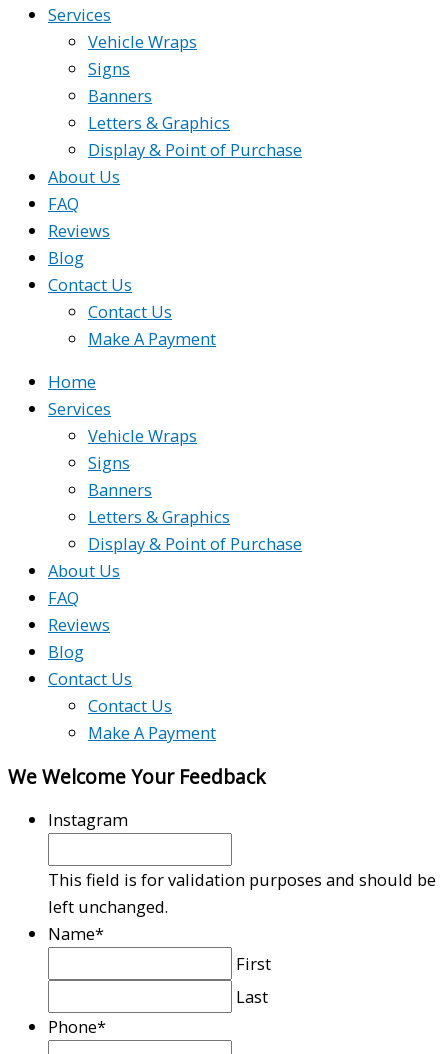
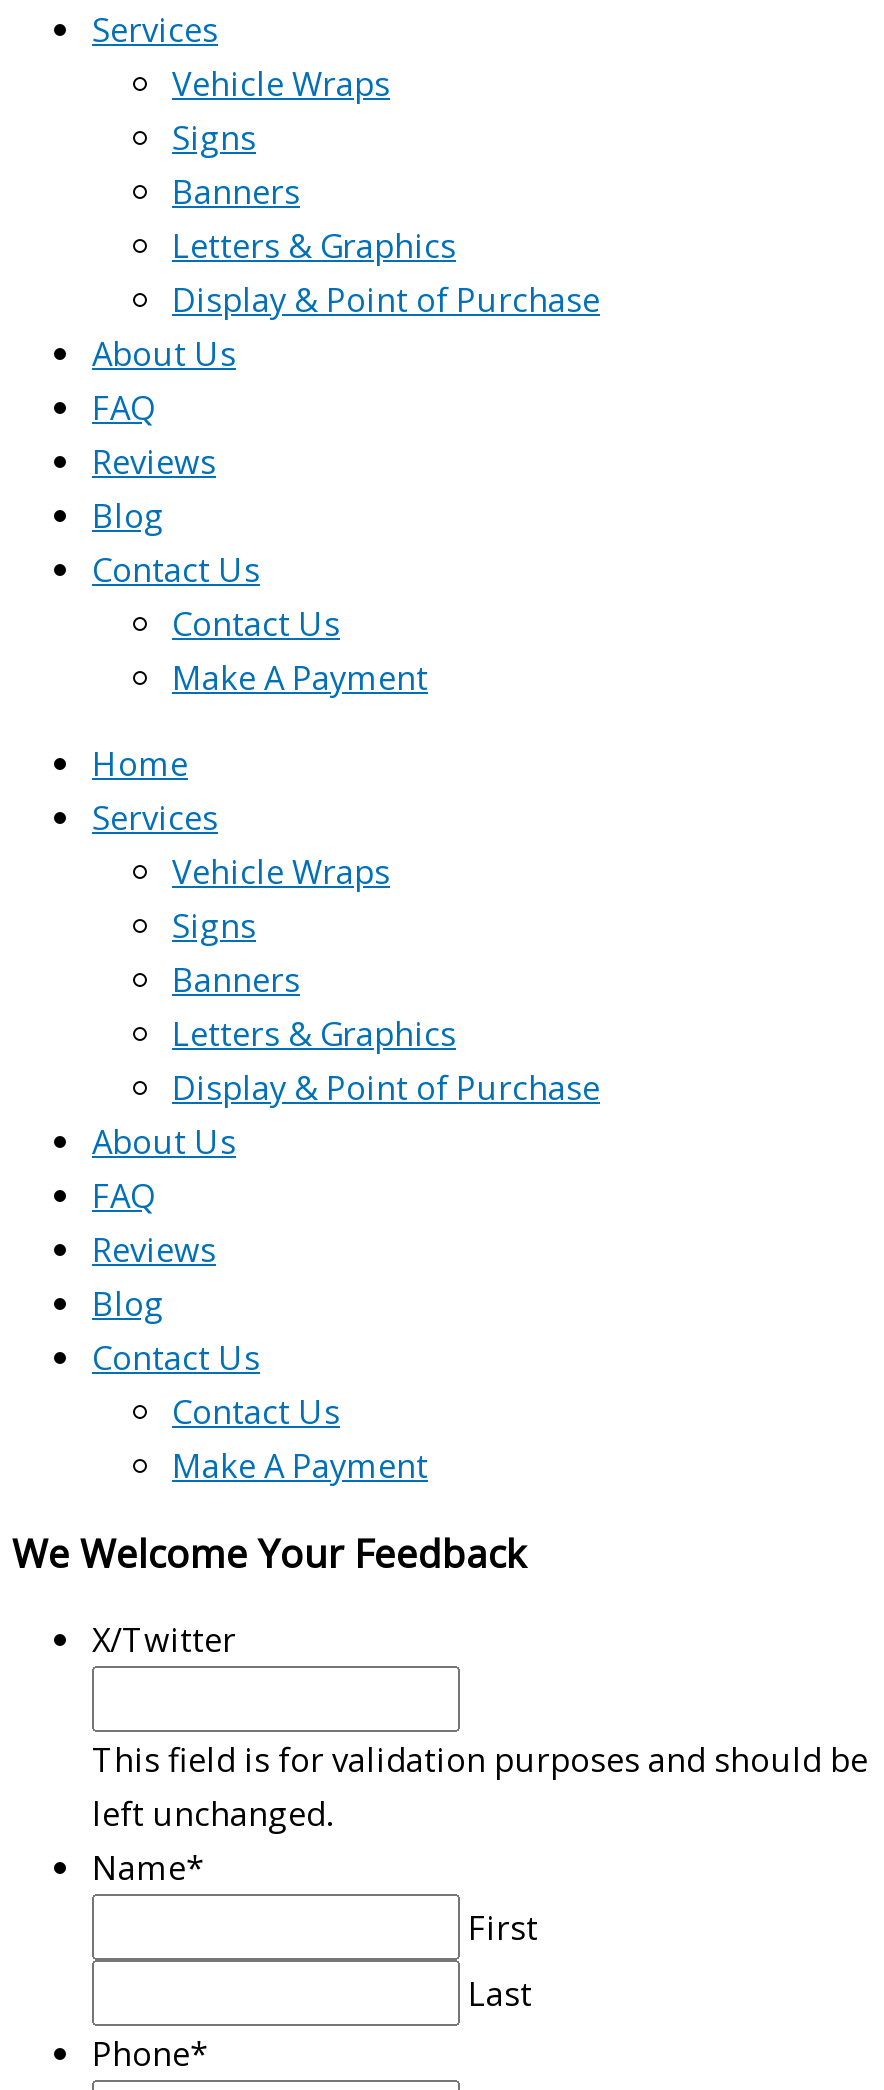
- Instagram
+ X/Twitter
